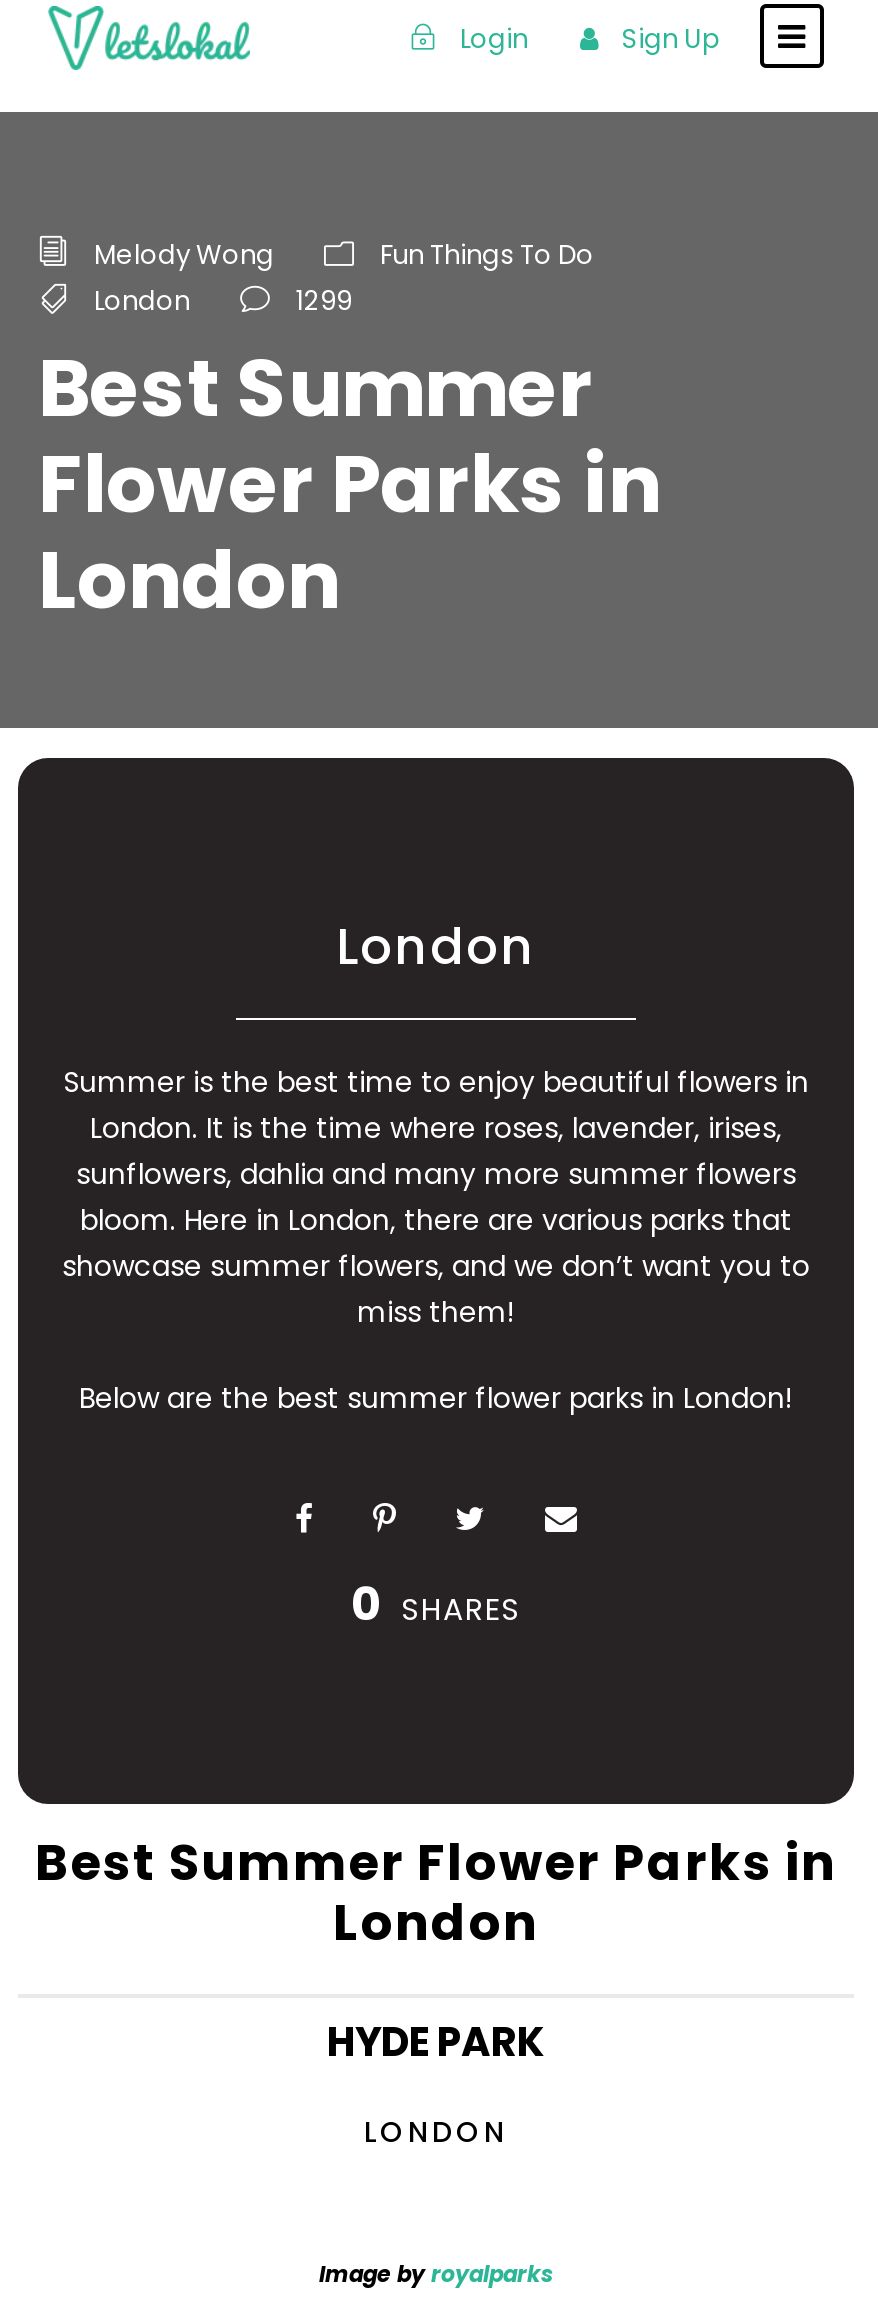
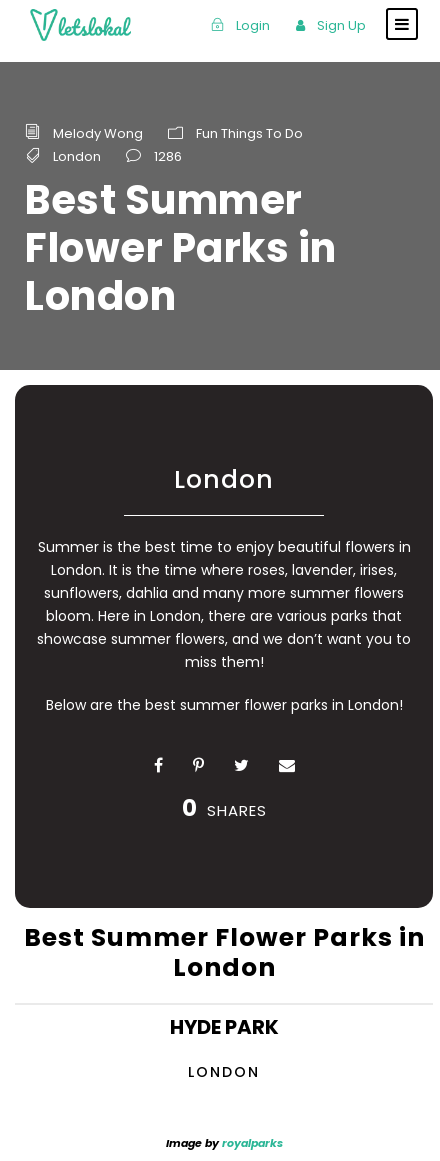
- 1299
+ 1286
